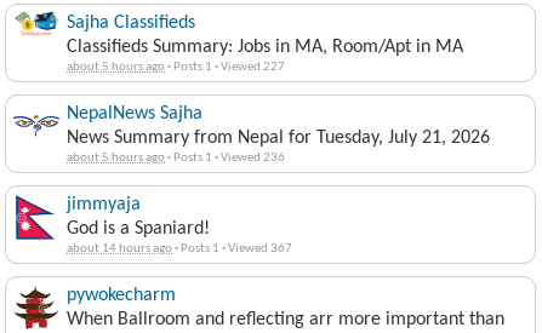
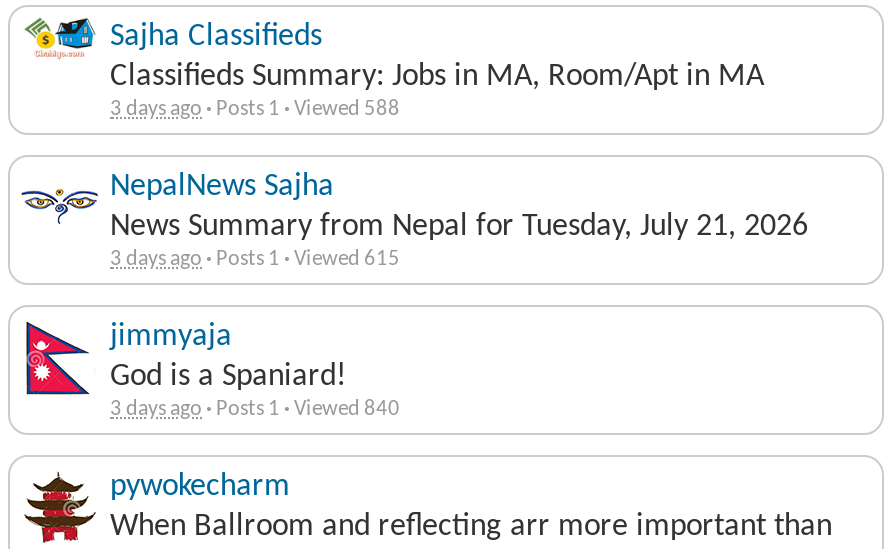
- about 5 hours ago · Posts 1 · Viewed 227
+ 3 days ago · Posts 1 · Viewed 588

- about 5 hours ago · Posts 1 · Viewed 236
+ 3 days ago · Posts 1 · Viewed 615

- about 14 hours ago · Posts 1 · Viewed 367
+ 3 days ago · Posts 1 · Viewed 840
